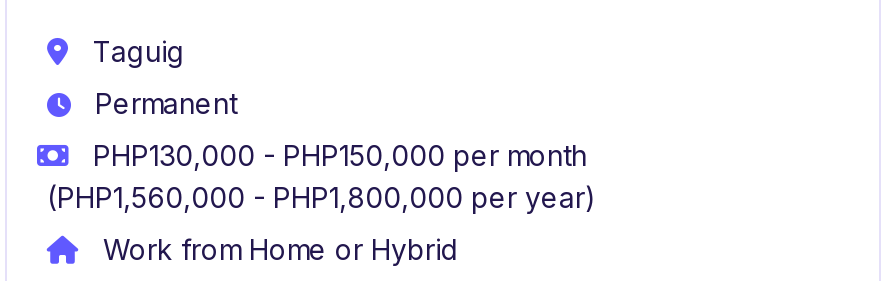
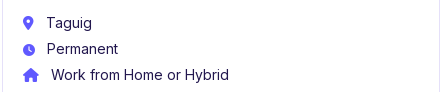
- PHP130,000 - PHP150,000 per month
- (PHP1,560,000 - PHP1,800,000 per year)
